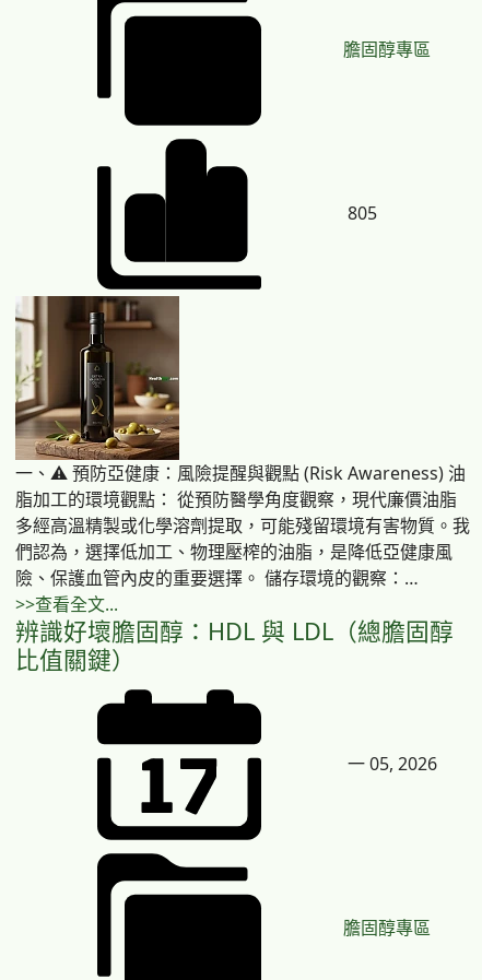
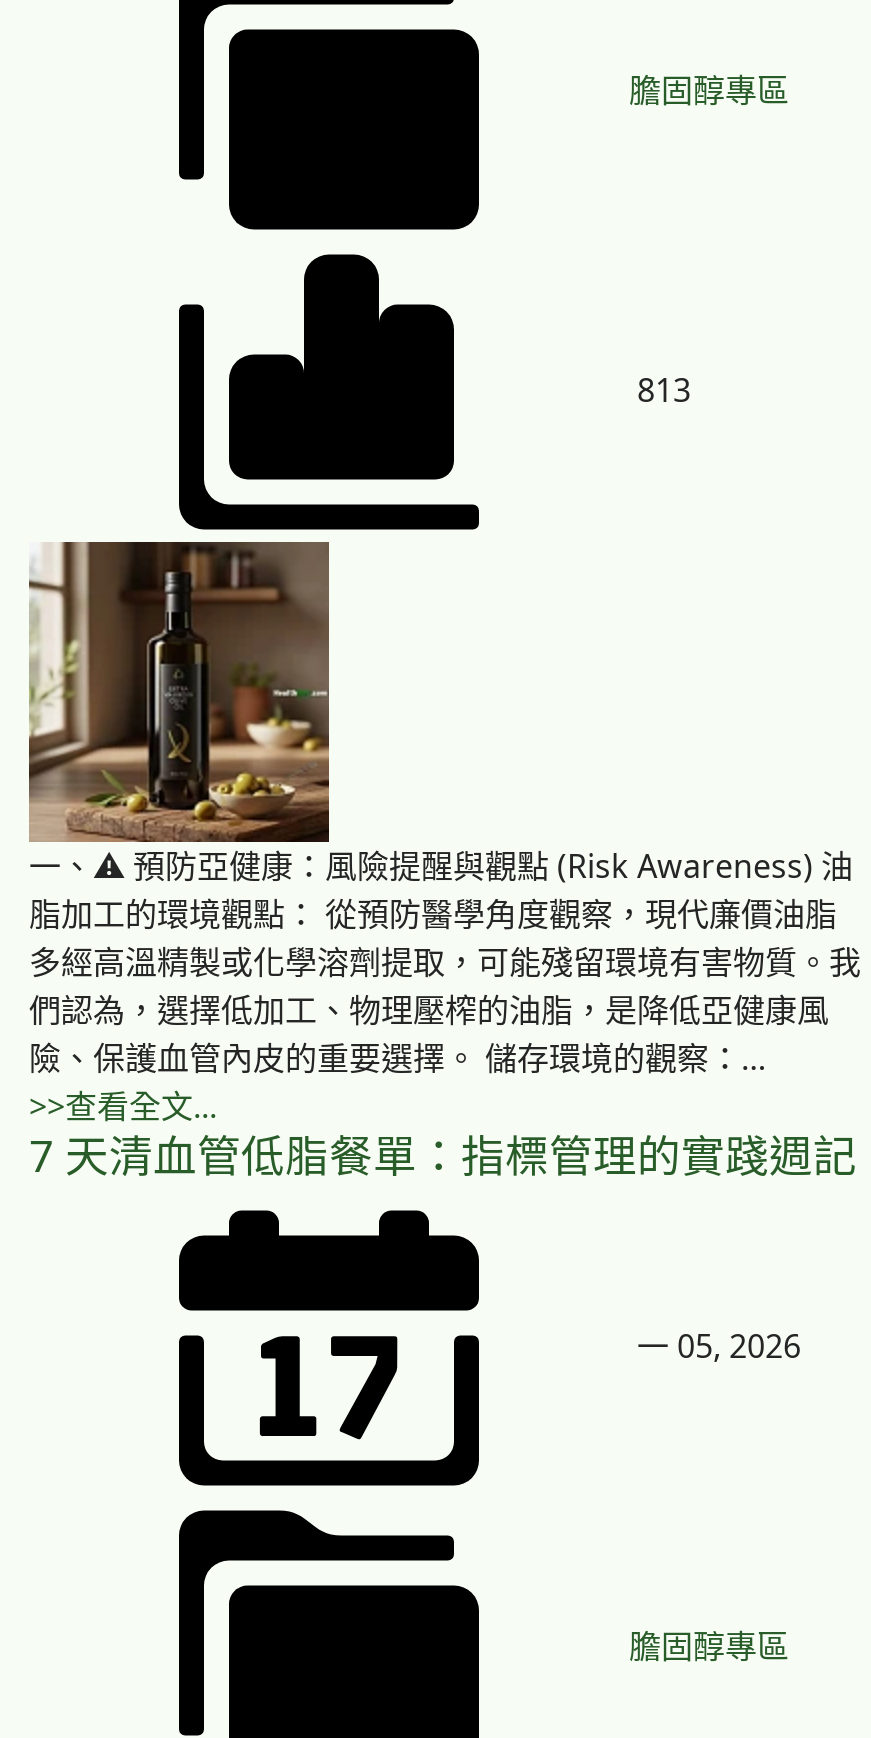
- 805
+ 813

- 辨識好壞膽固醇：HDL 與 LDL（總膽固醇
- 比值關鍵）
+ 7 天清血管低脂餐單：指標管理的實踐週記
